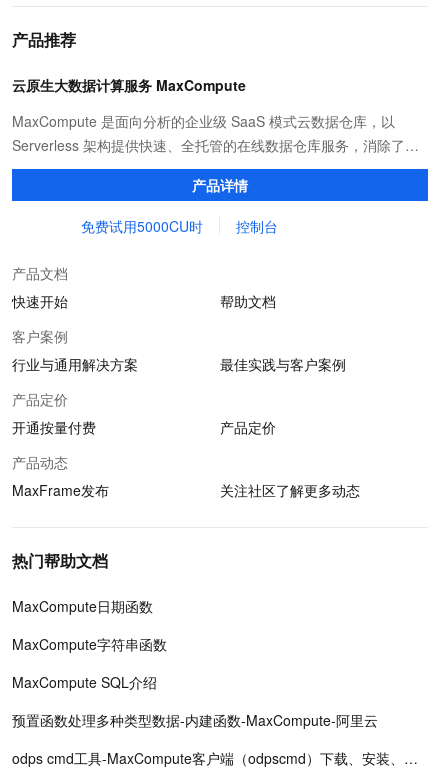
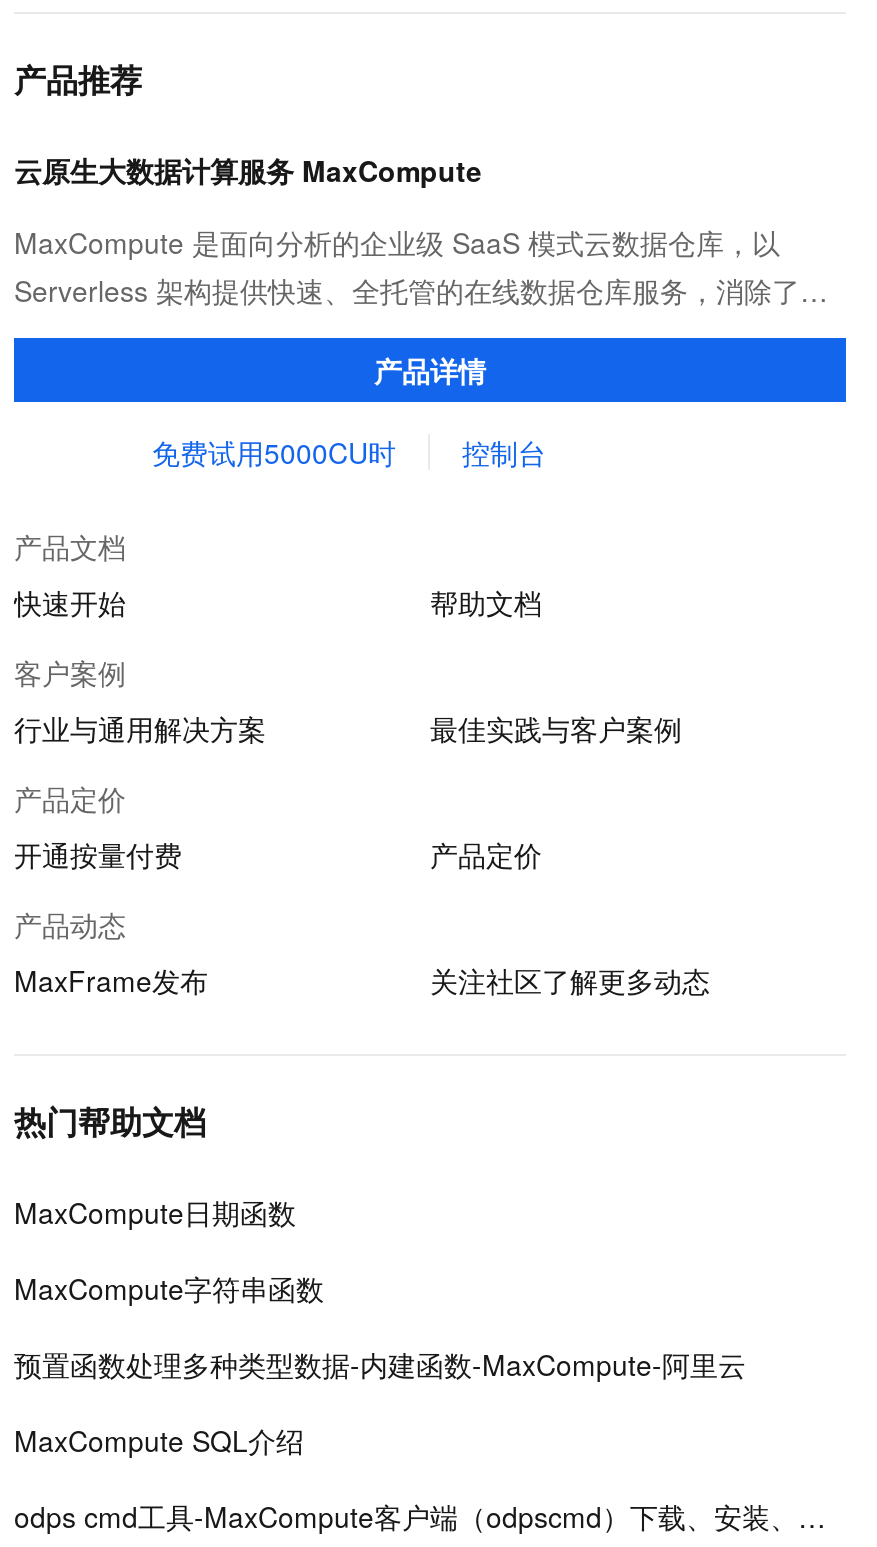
moved down: MaxCompute SQL介绍

moved up: 预置函数处理多种类型数据-内建函数-MaxCompute-阿里云
